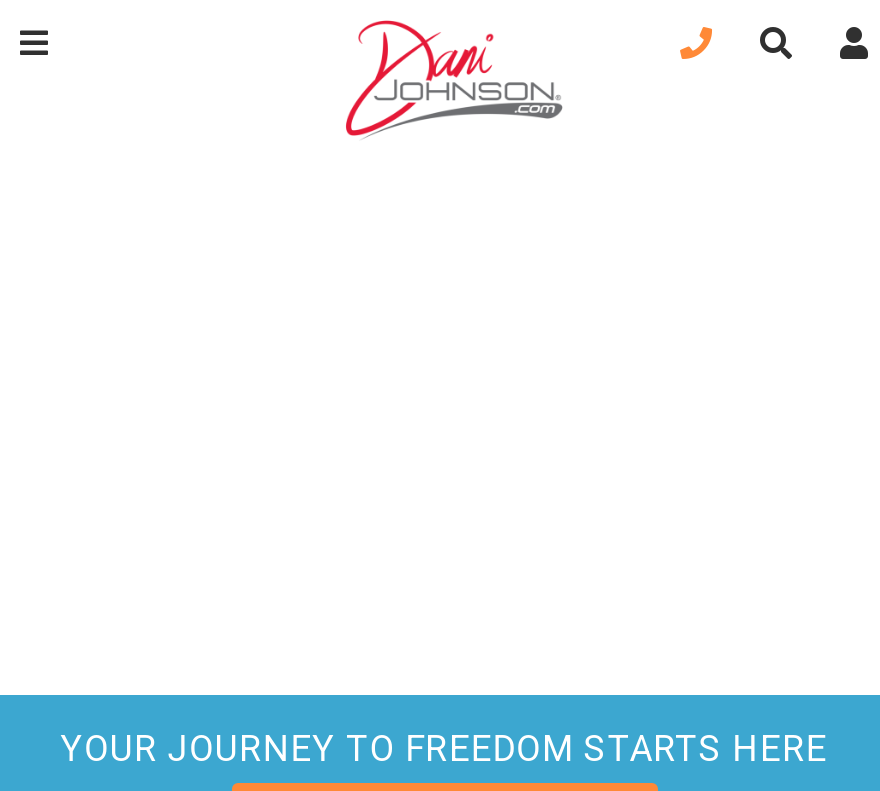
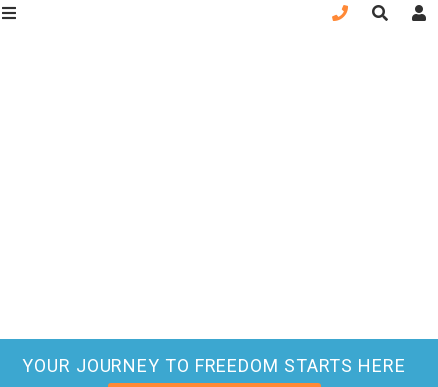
- [image]
